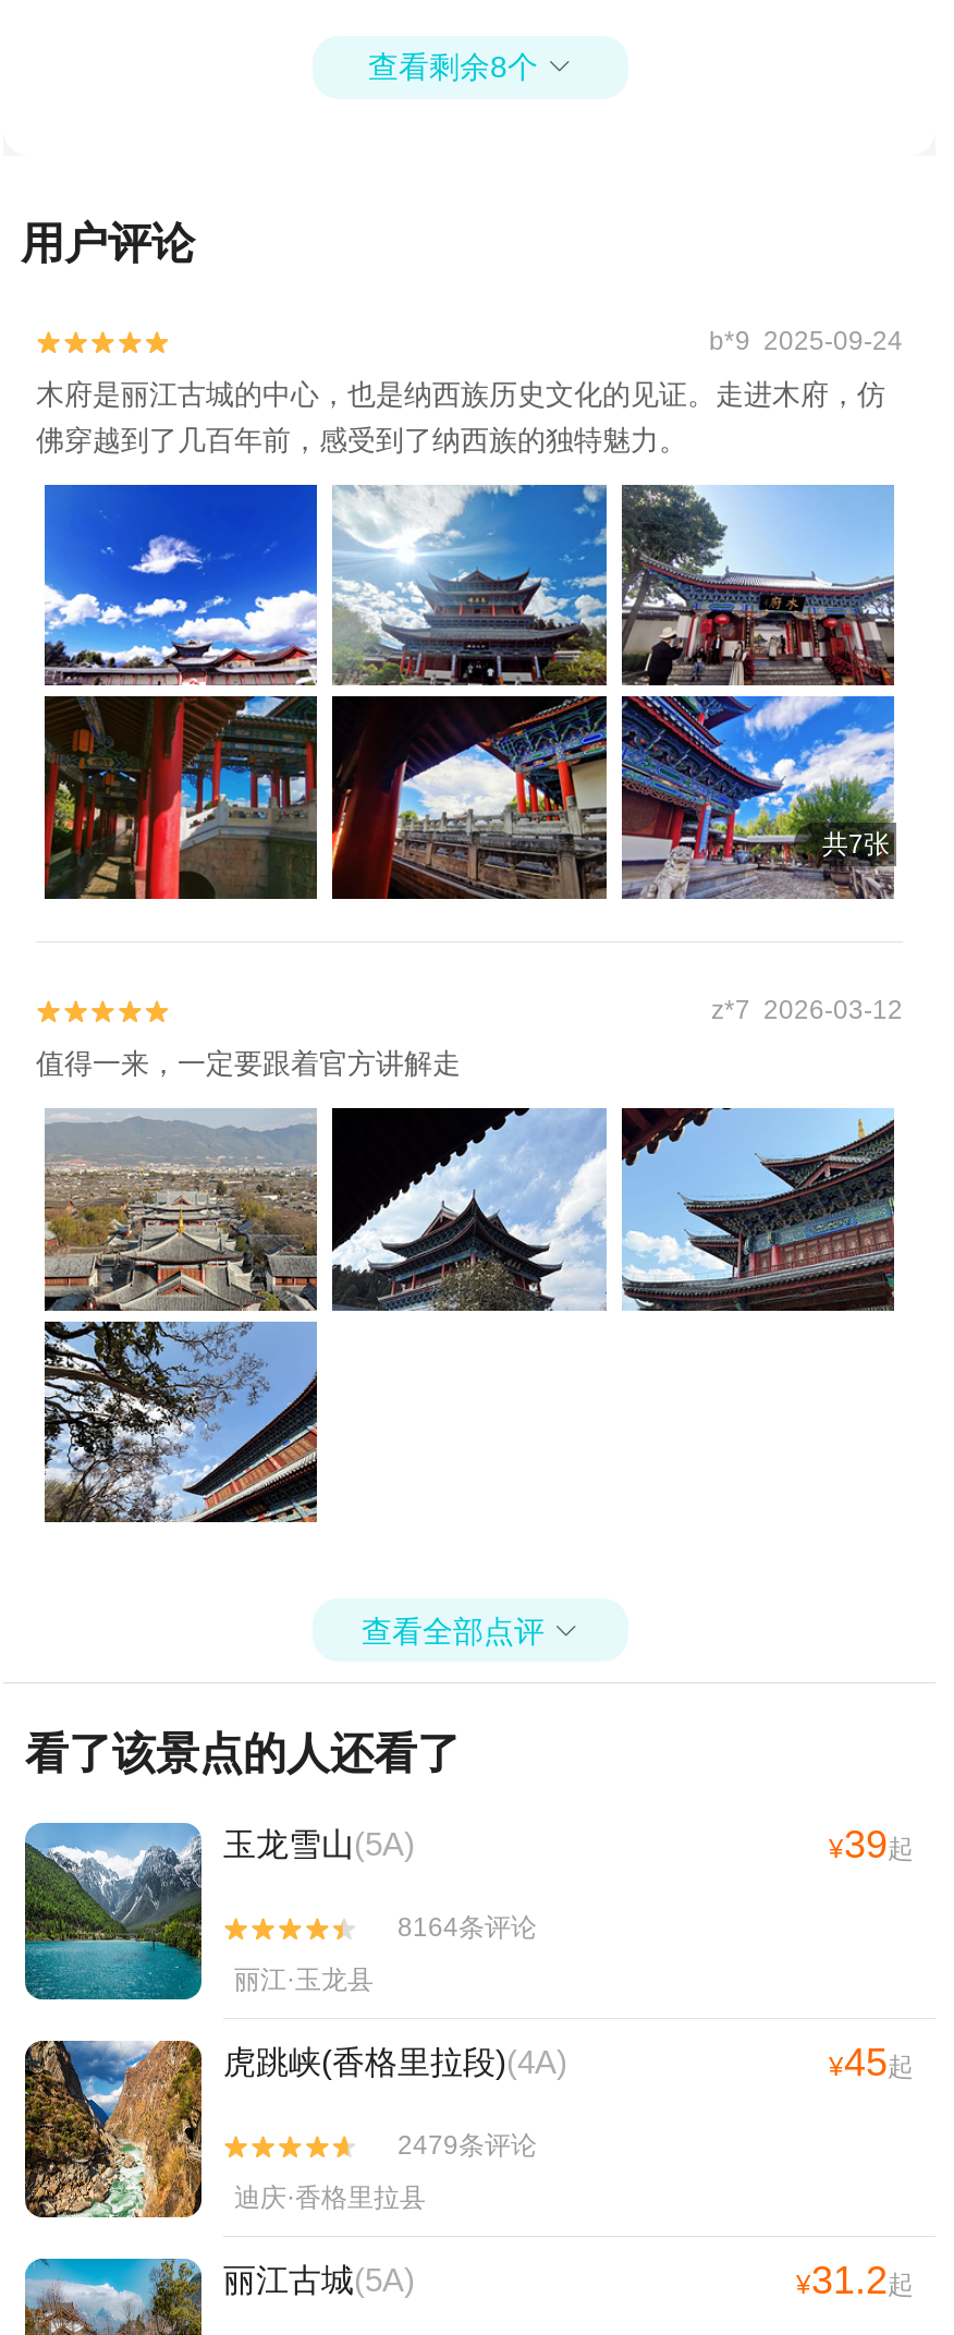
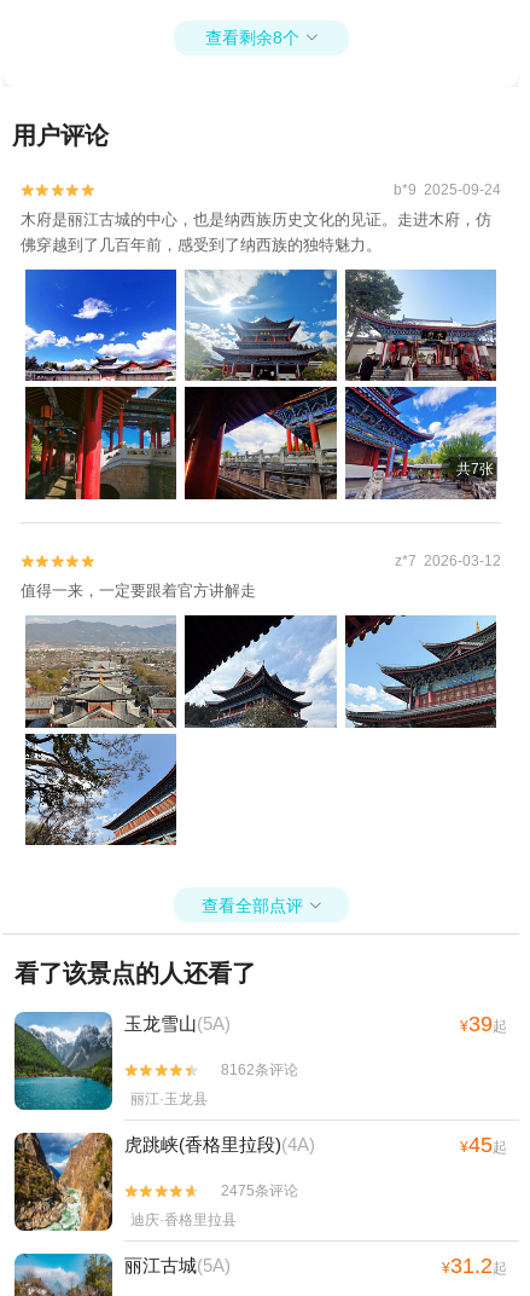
- 8164条评论
+ 8162条评论

- 2479条评论
+ 2475条评论
